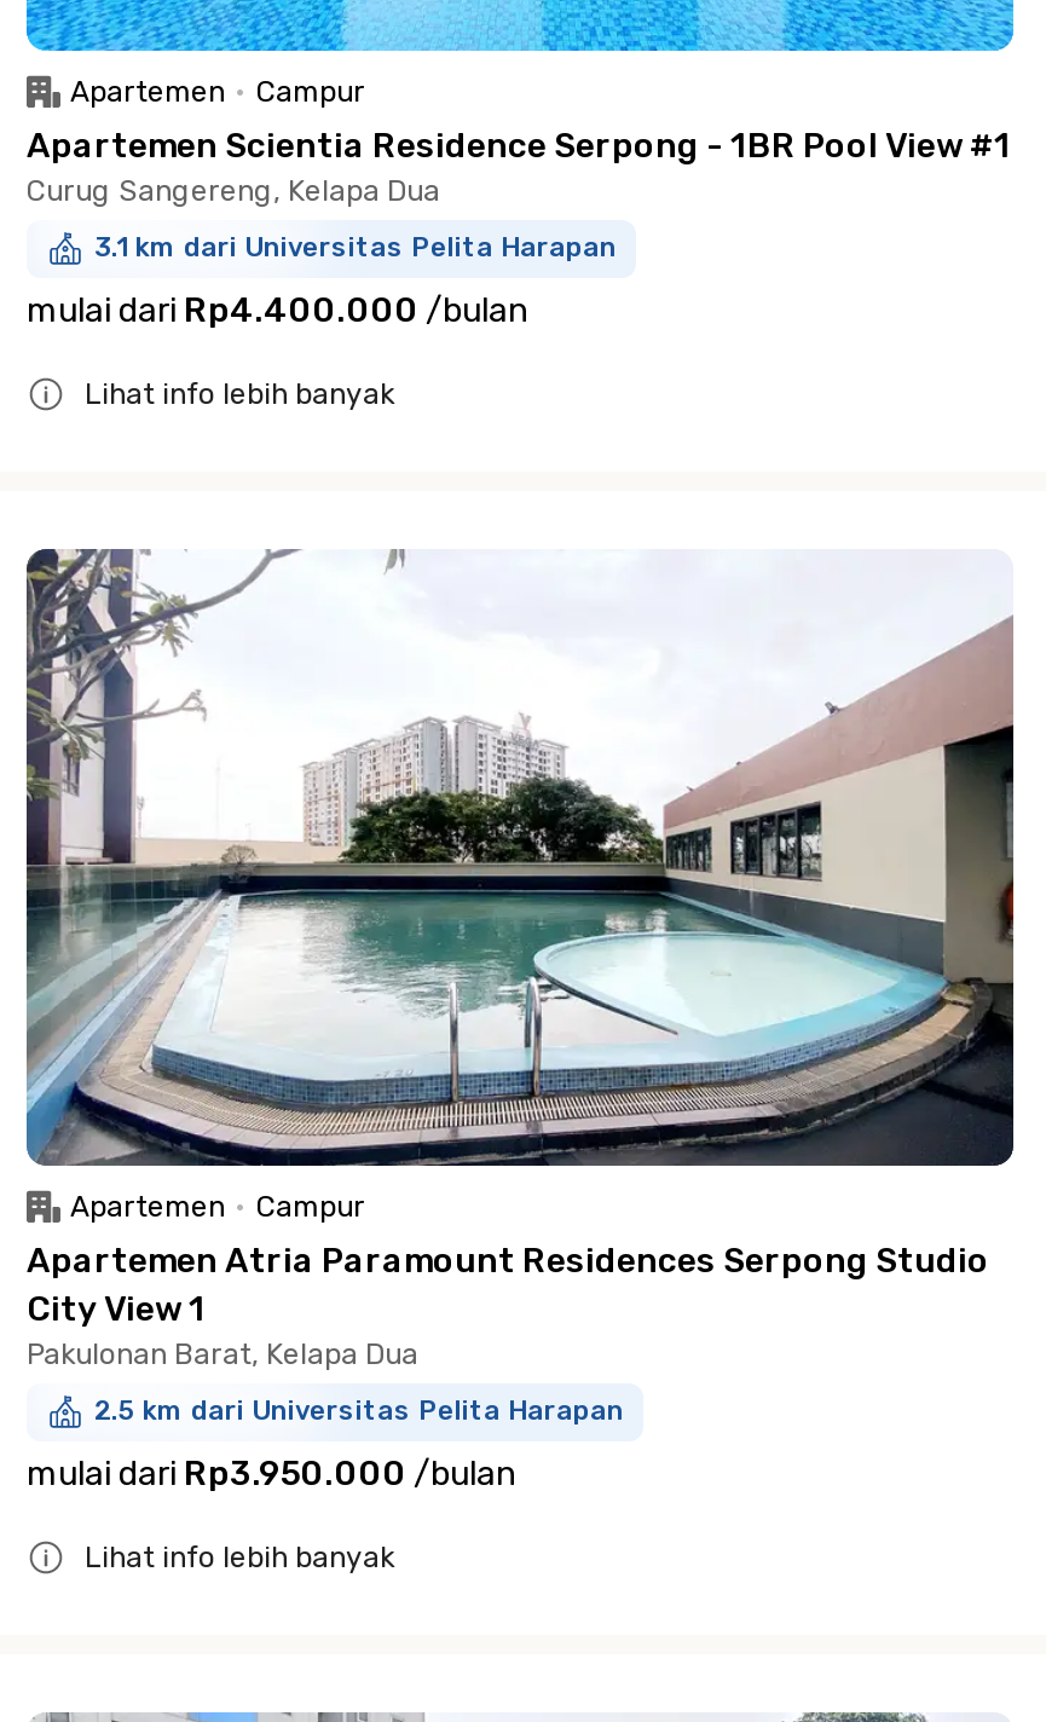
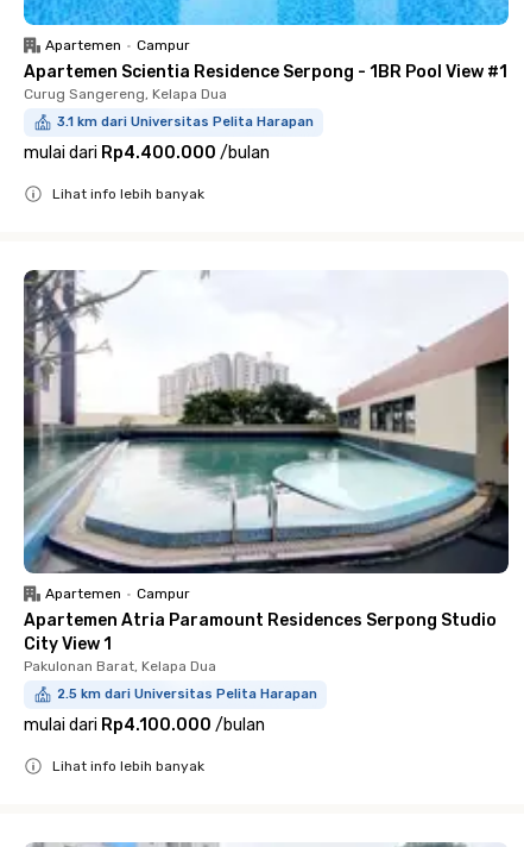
- mulai dari Rp3.950.000 /bulan
+ mulai dari Rp4.100.000 /bulan
